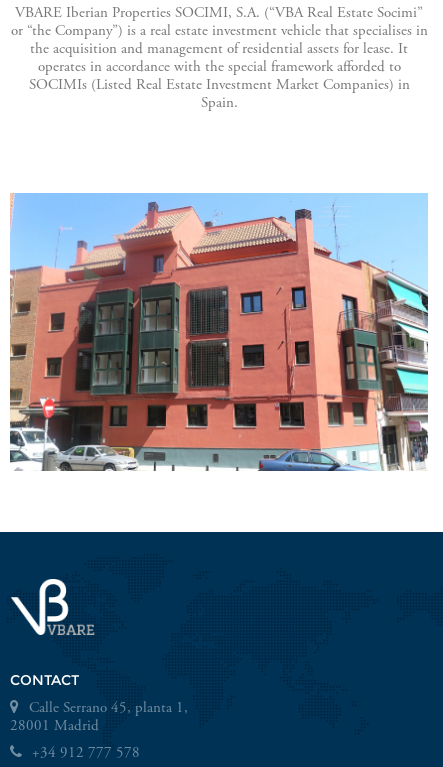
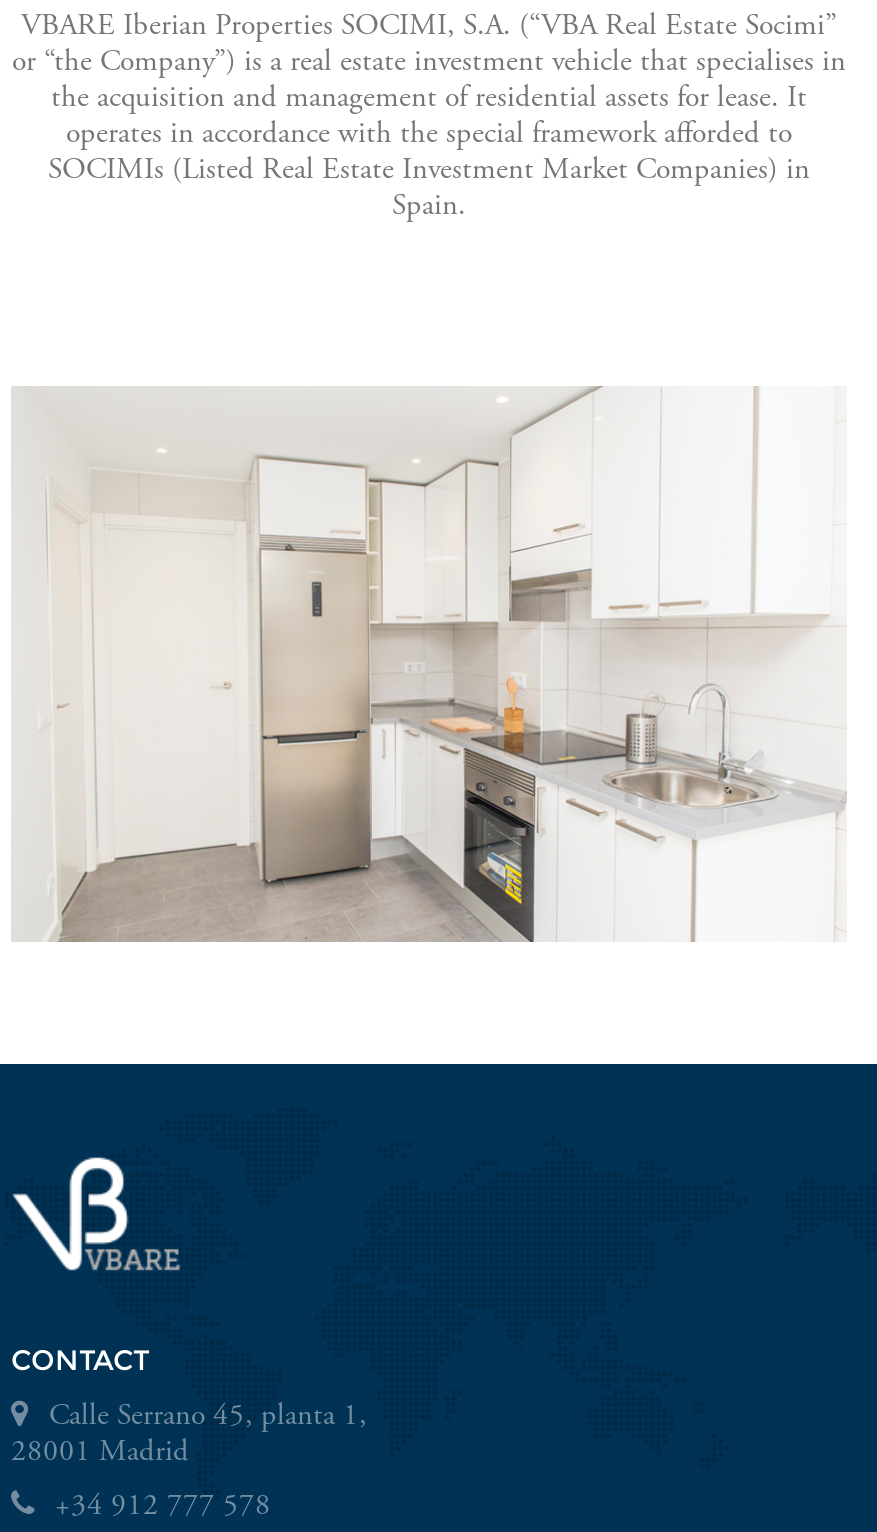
- [image]
+ [image]
